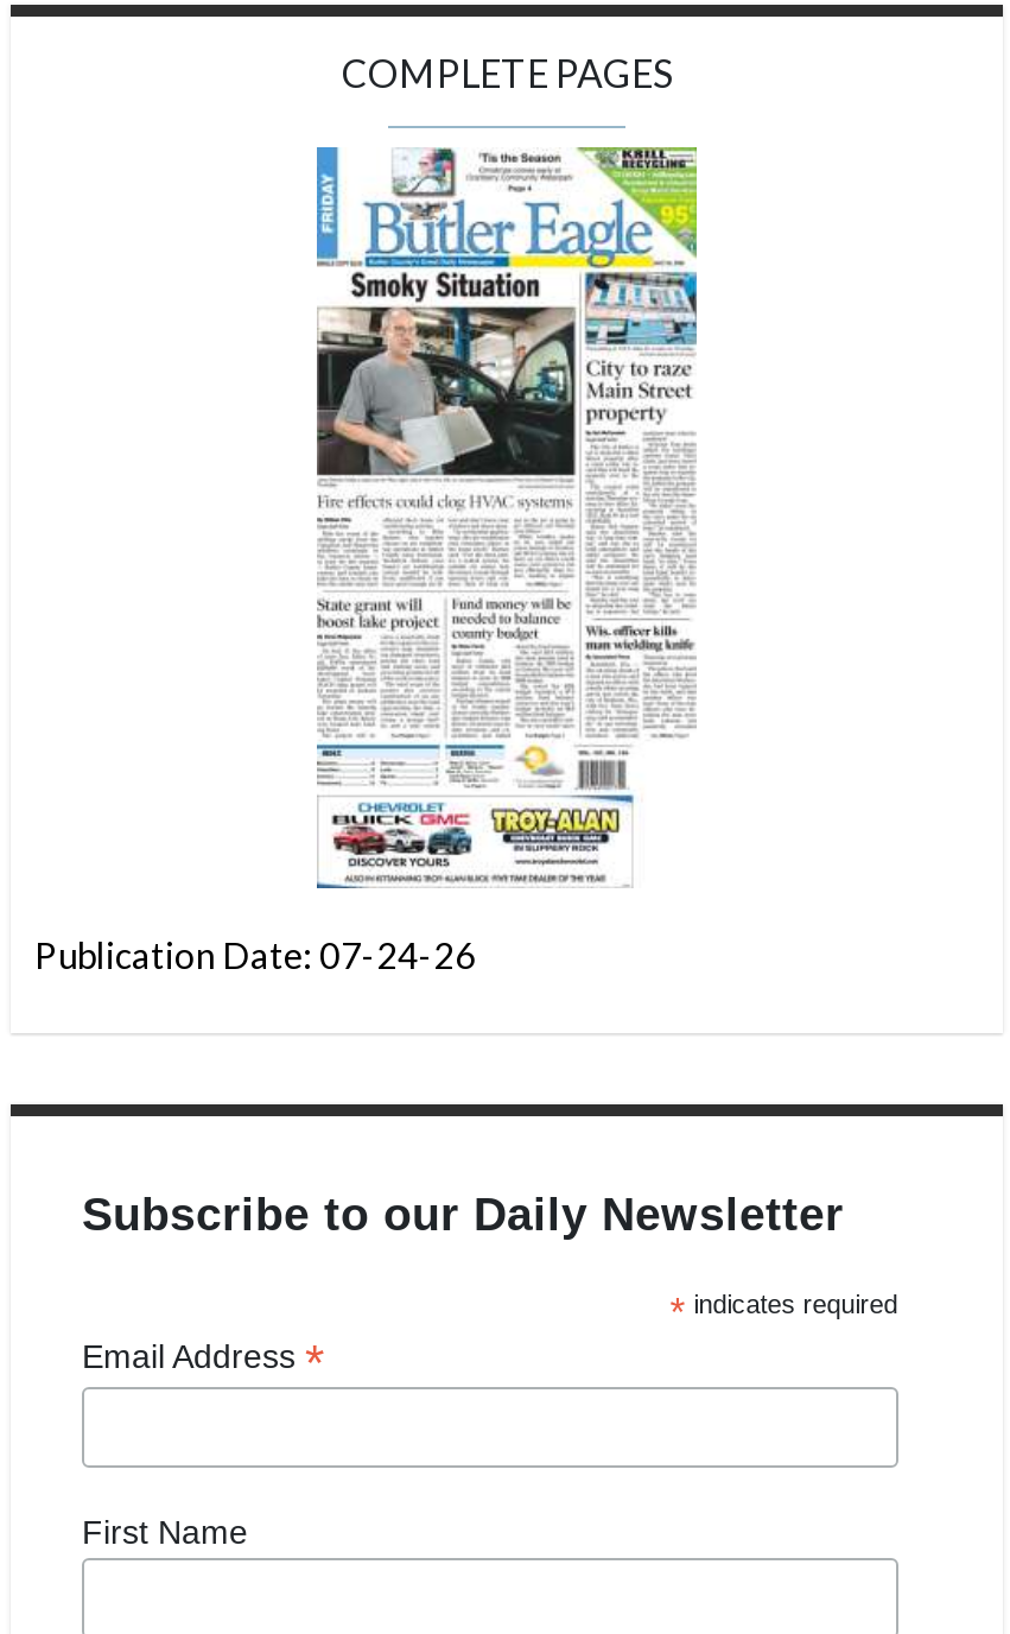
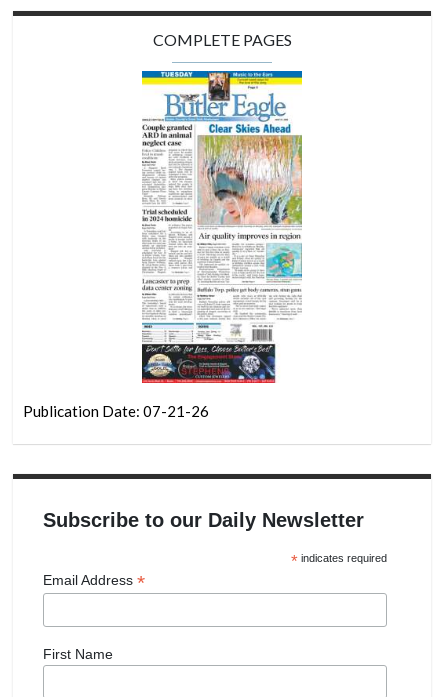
- [image]
- Publication Date: 07-24-26
+ [image]
+ Publication Date: 07-21-26
